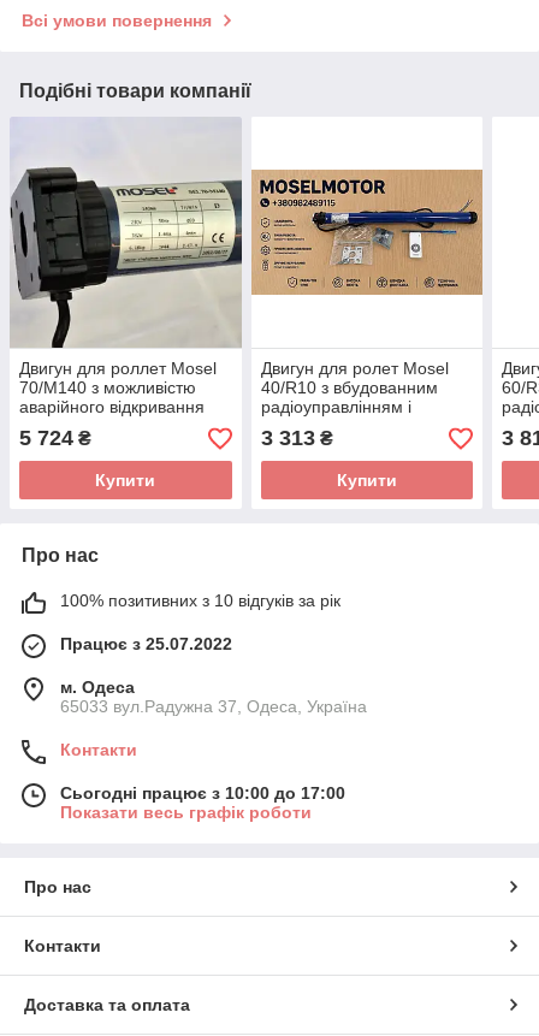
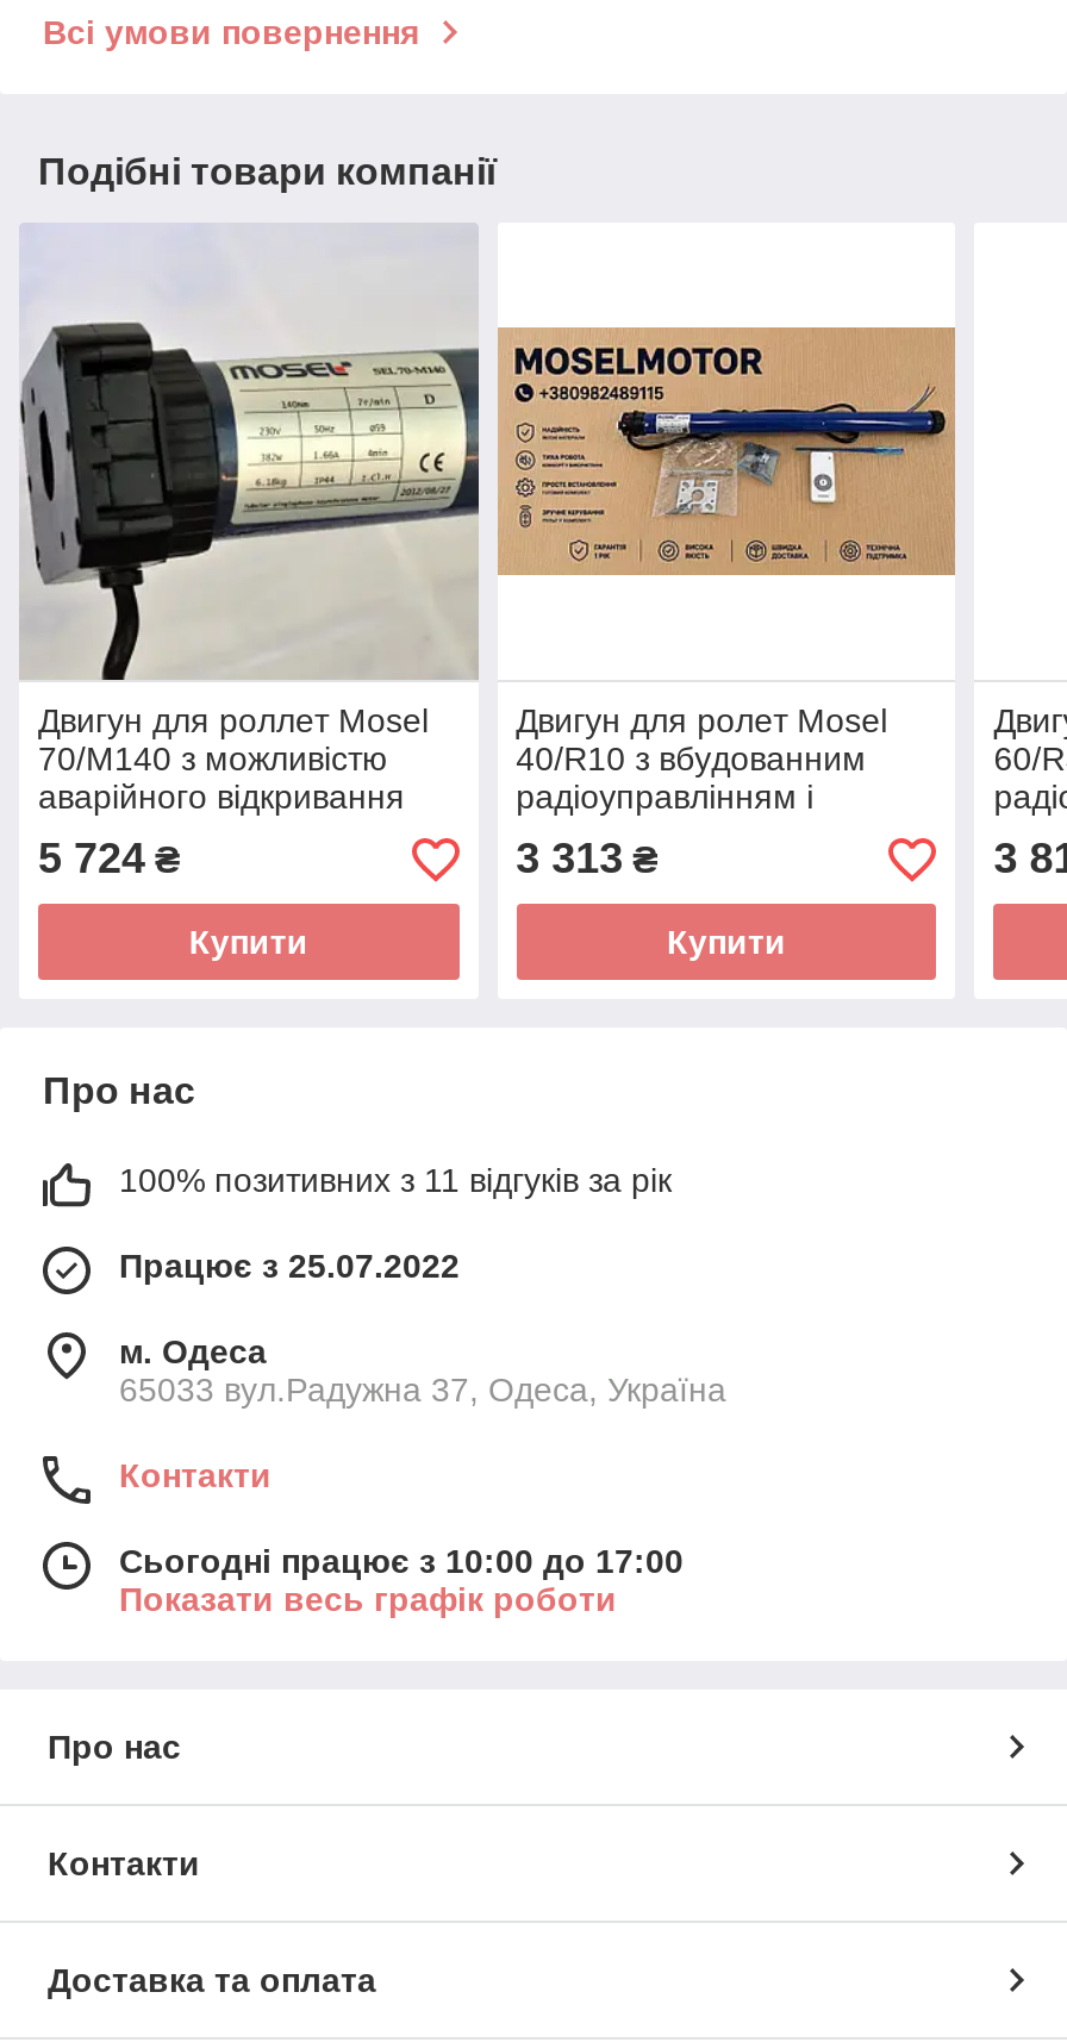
- 100% позитивних з 10 відгуків за рік
+ 100% позитивних з 11 відгуків за рік
